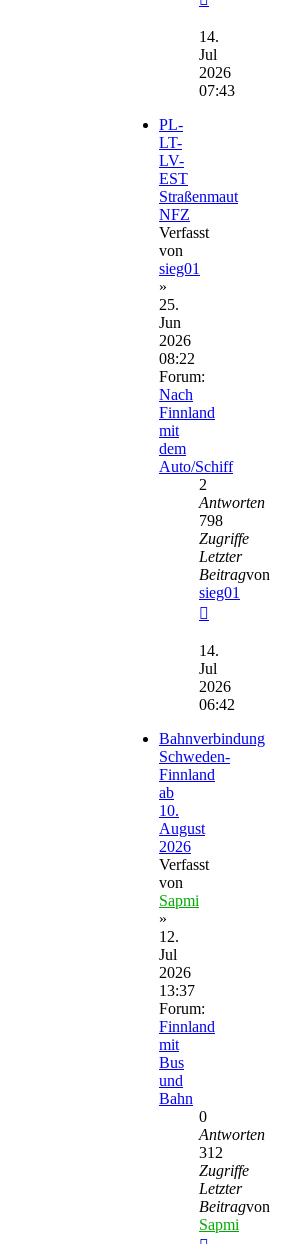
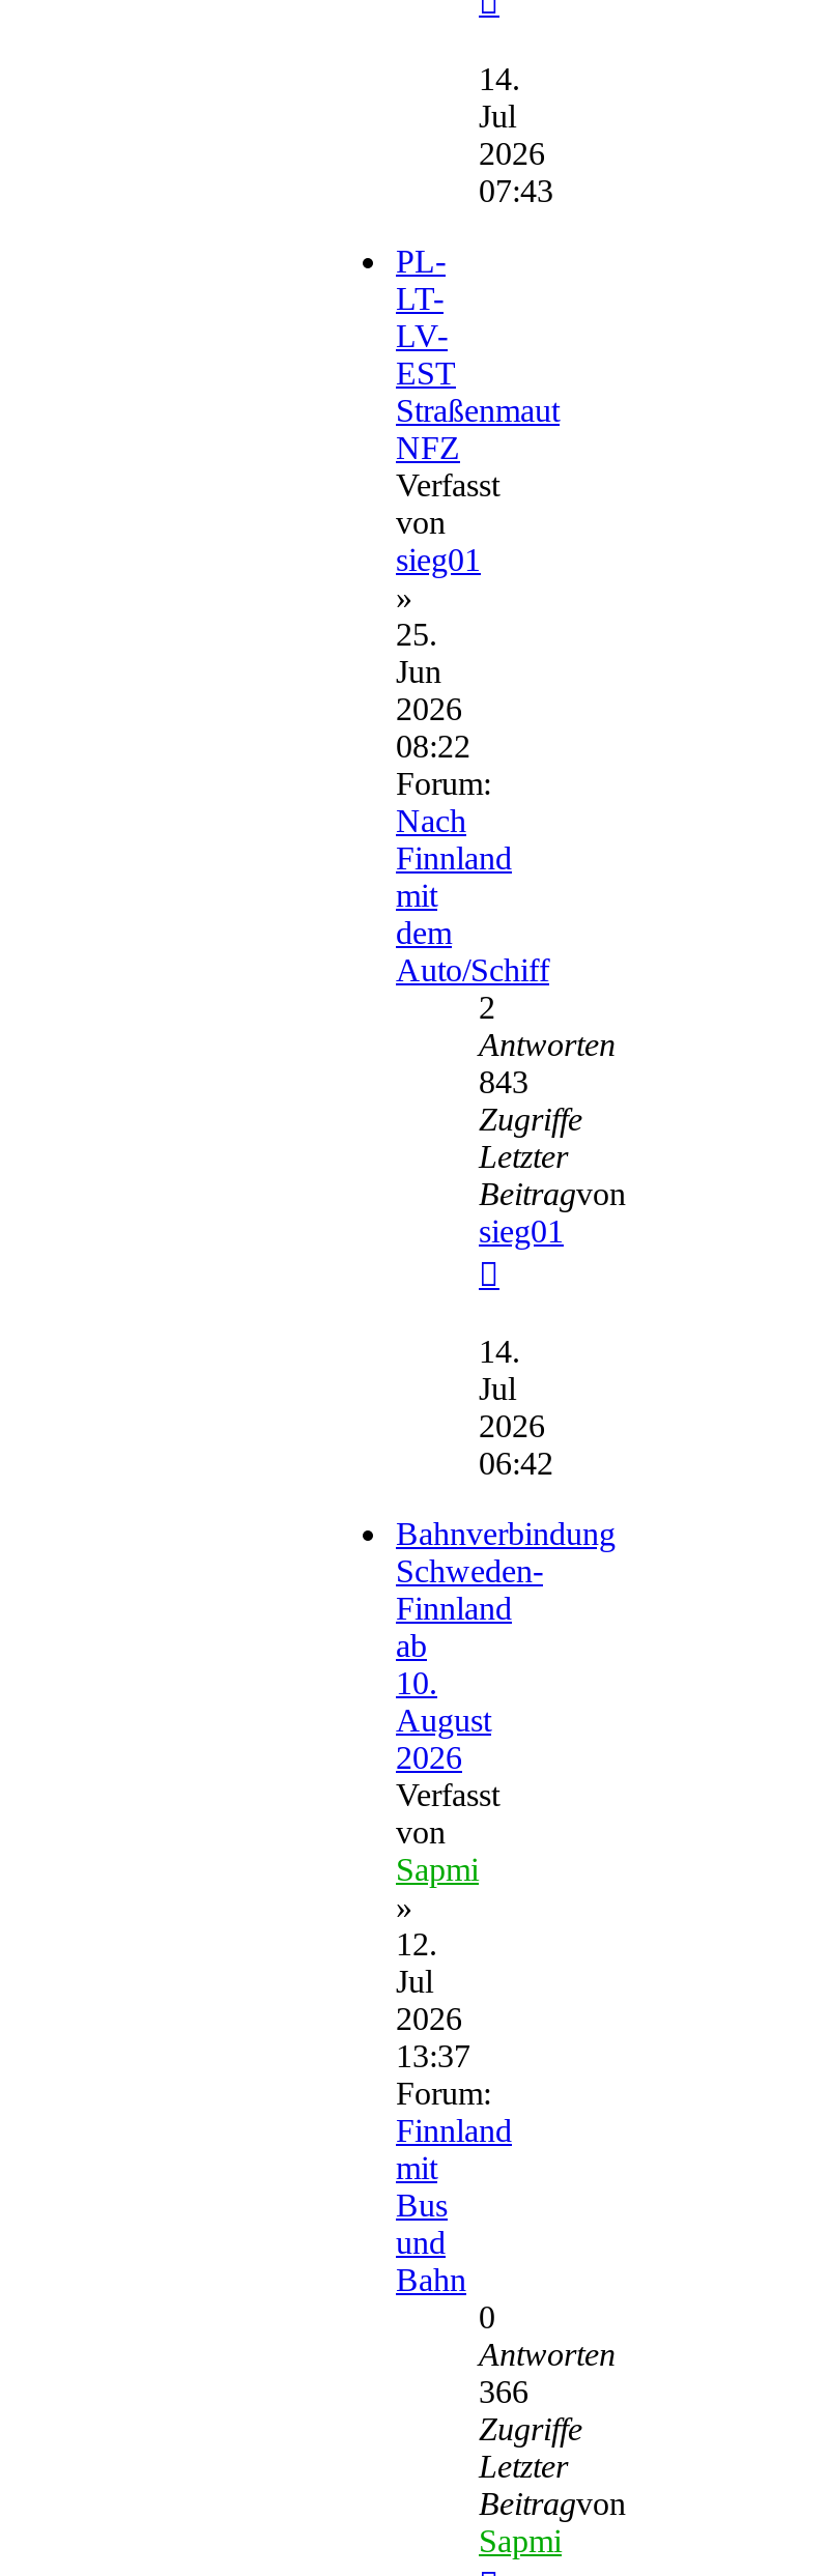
- 798
+ 843

- 312
+ 366
